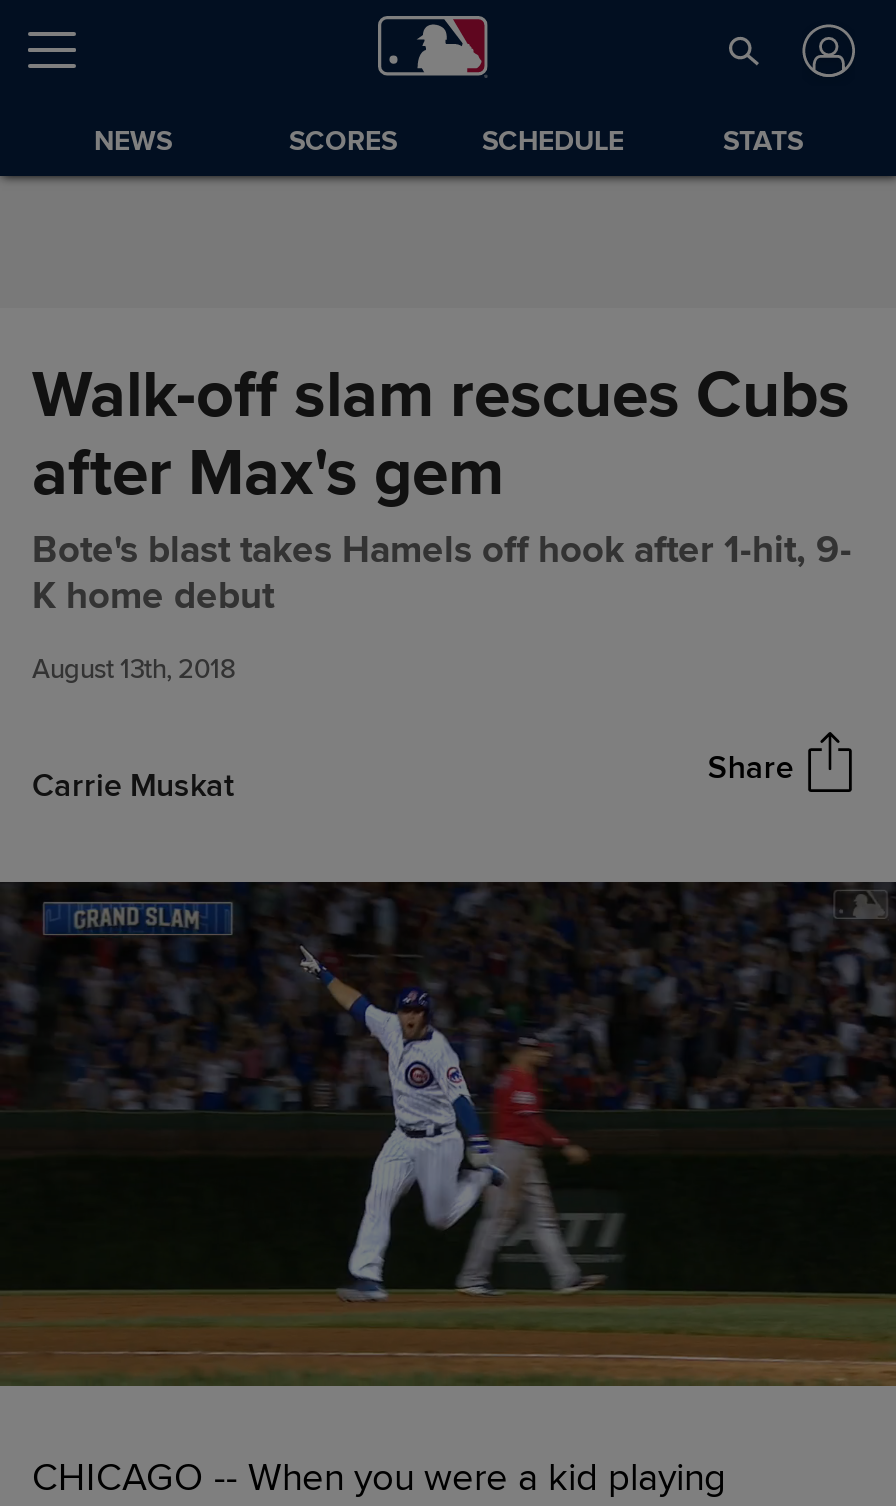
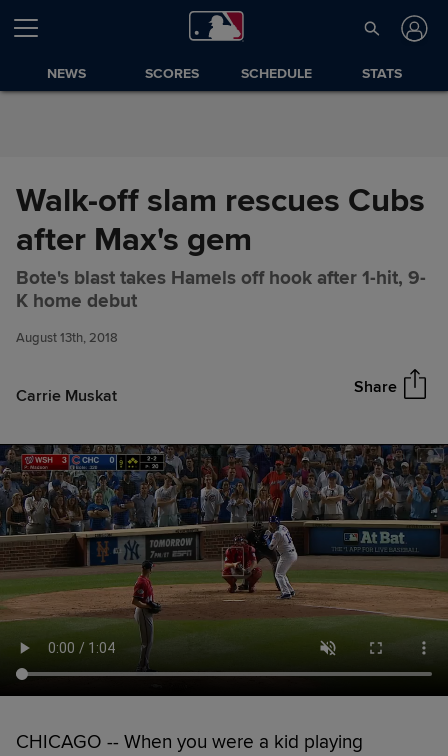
- [image]
+ [image]
